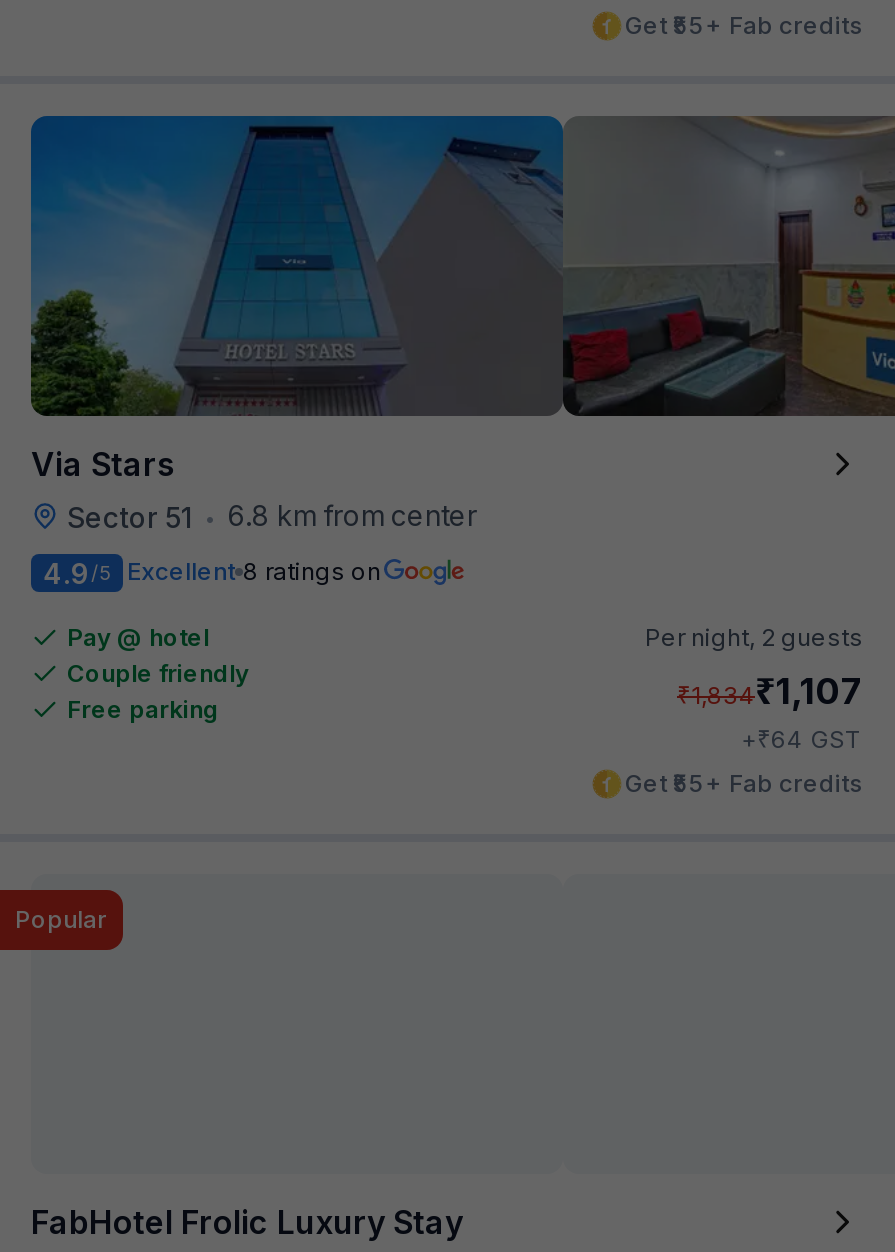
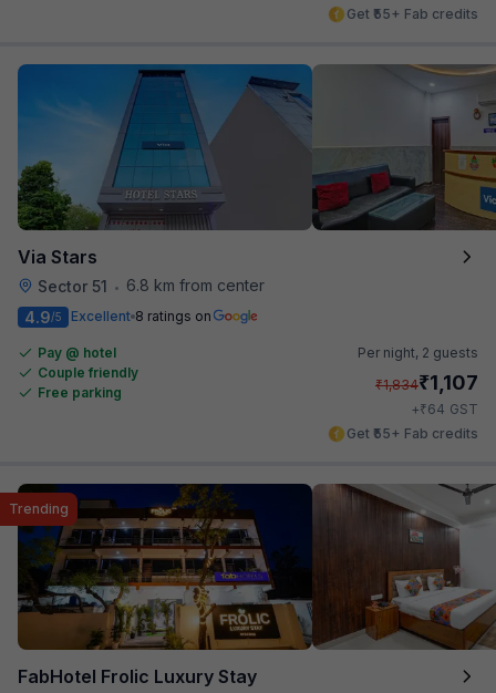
+ [image]

- Popular
+ Trending
